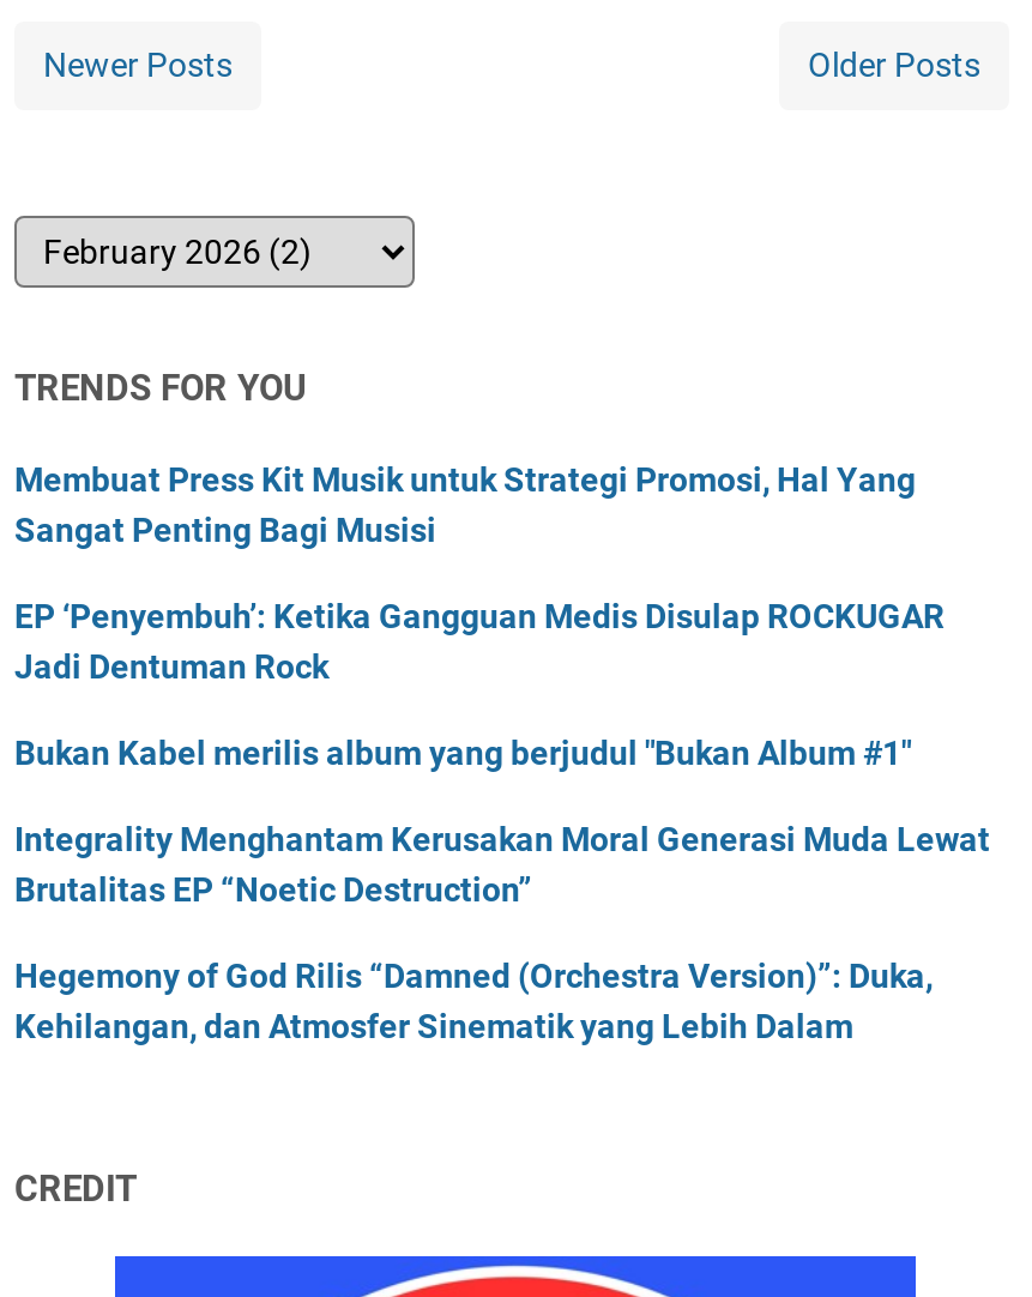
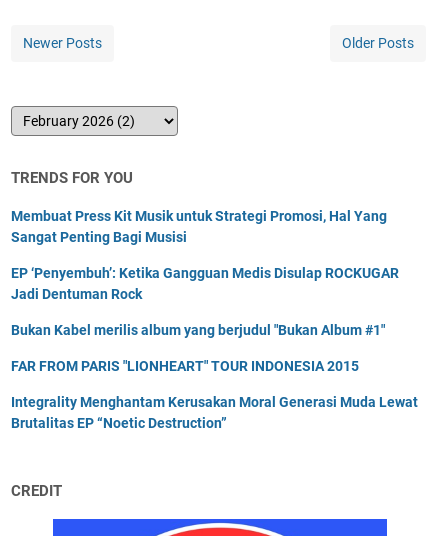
+ FAR FROM PARIS "LIONHEART" TOUR INDONESIA 2015

moved down: Integrality Menghantam Kerusakan Moral Generasi Muda Lewat | Brutalitas EP “Noetic Destruction”

- Hegemony of God Rilis “Damned (Orchestra Version)”: Duka,
- Kehilangan, dan Atmosfer Sinematik yang Lebih Dalam
